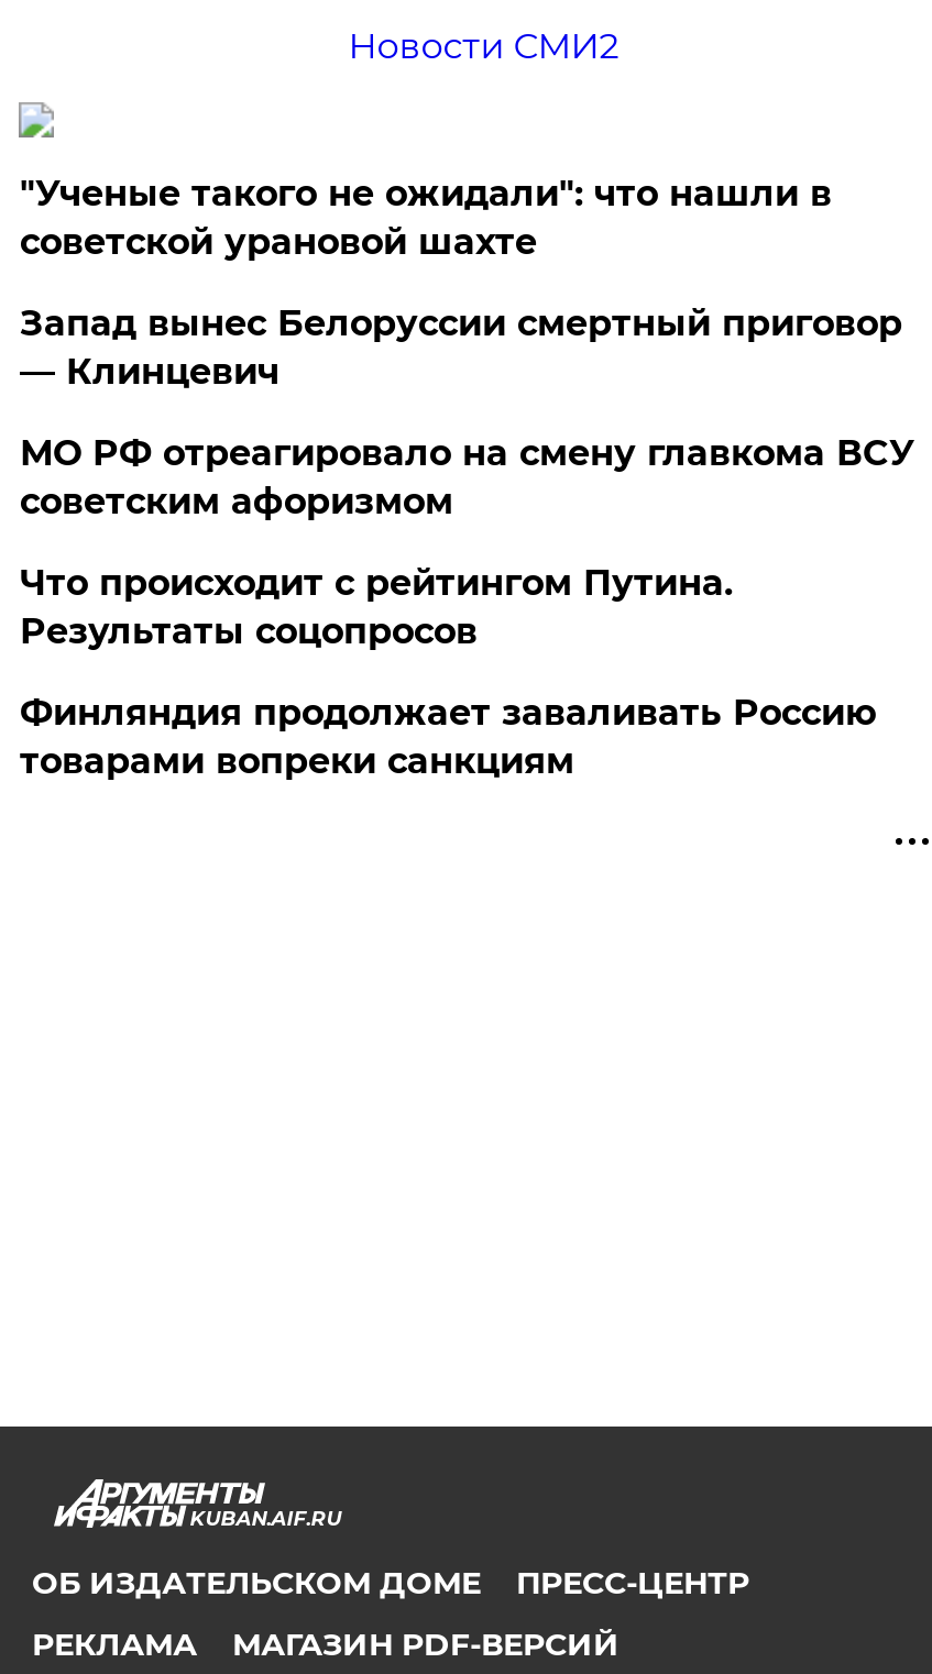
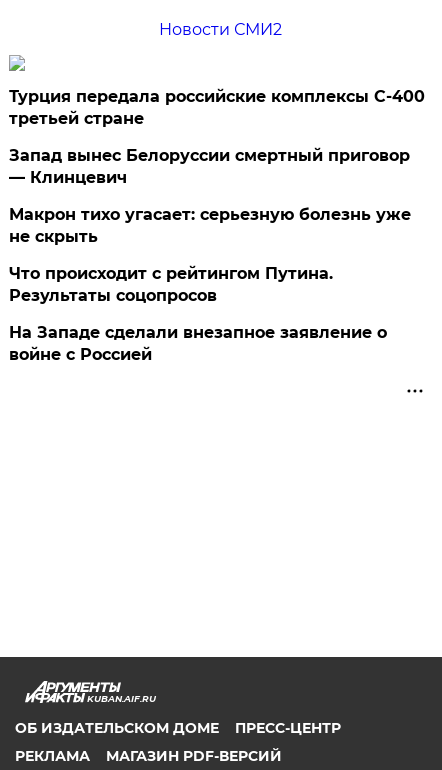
- "Ученые такого не ожидали": что нашли в
- советской урановой шахте
+ Турция передала российские комплексы С-400
+ третьей стране

- МО РФ отреагировало на смену главкома ВСУ
- советским афоризмом
+ Макрон тихо угасает: серьезную болезнь уже
+ не скрыть

- Финляндия продолжает заваливать Россию
- товарами вопреки санкциям
+ На Западе сделали внезапное заявление о
+ войне с Россией
